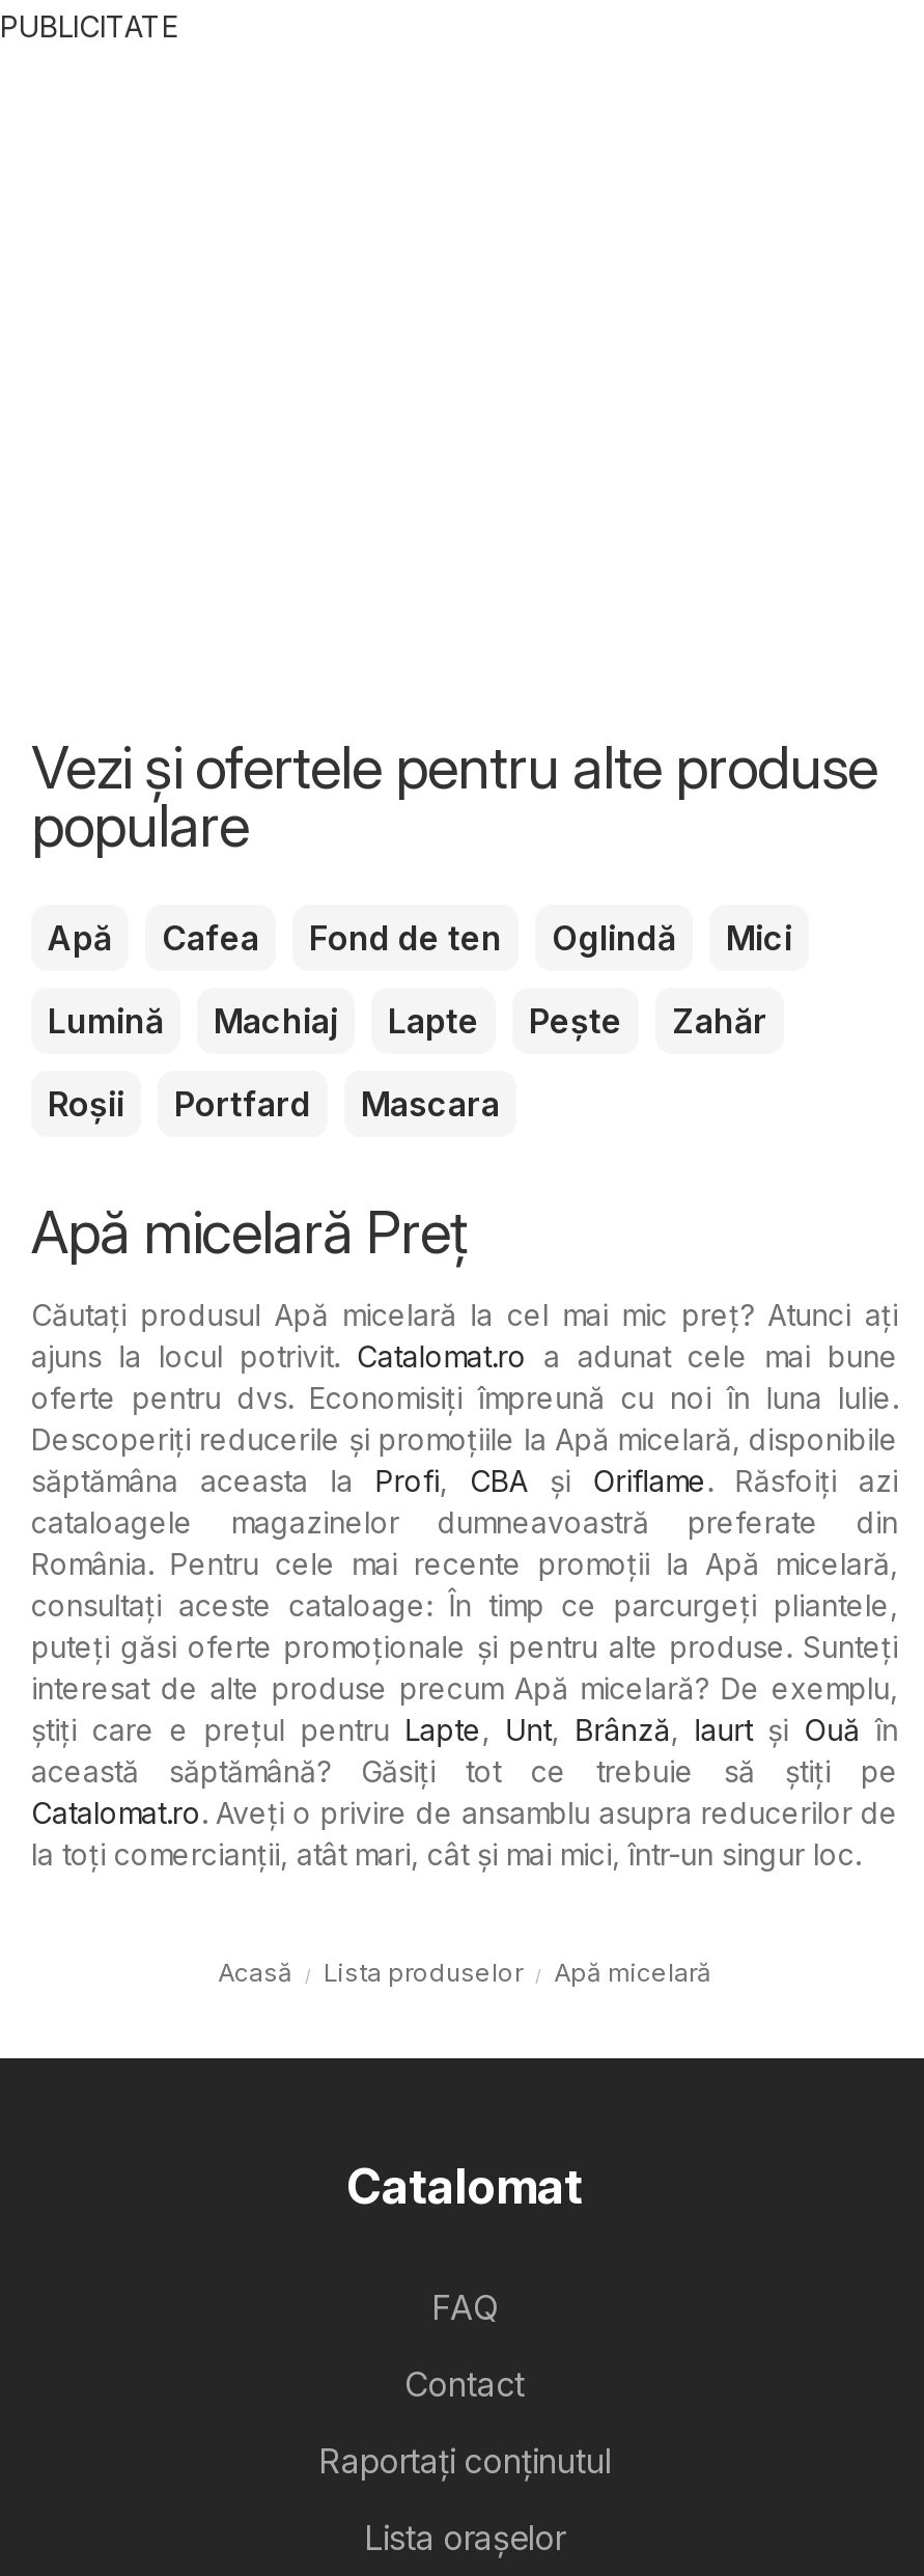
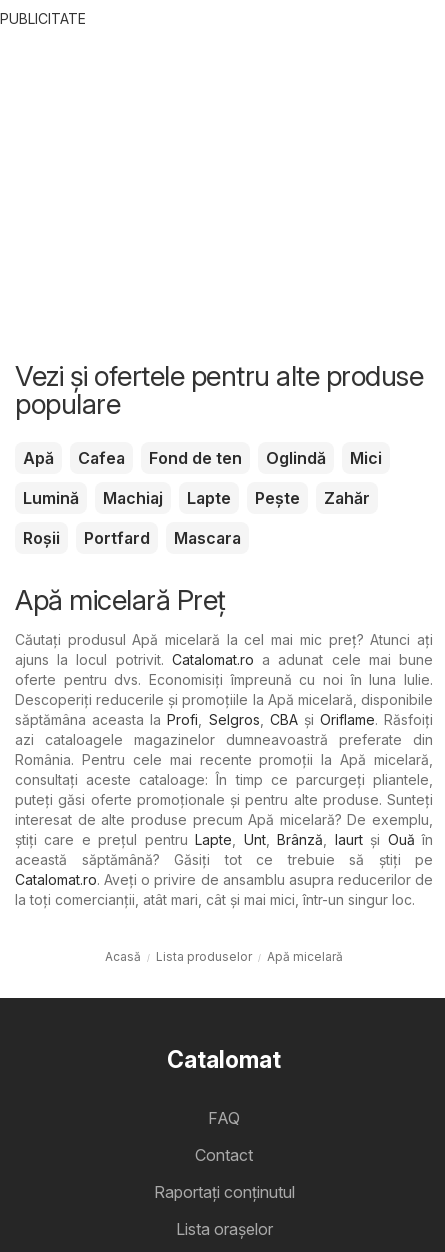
- săptămâna aceasta la Profi, CBA şi Oriflame. Răsfoiți azi
- cataloagele magazinelor dumneavoastră preferate din
+ săptămâna aceasta la Profi, Selgros, CBA şi Oriflame. Răsfoiți
+ azi cataloagele magazinelor dumneavoastră preferate din
